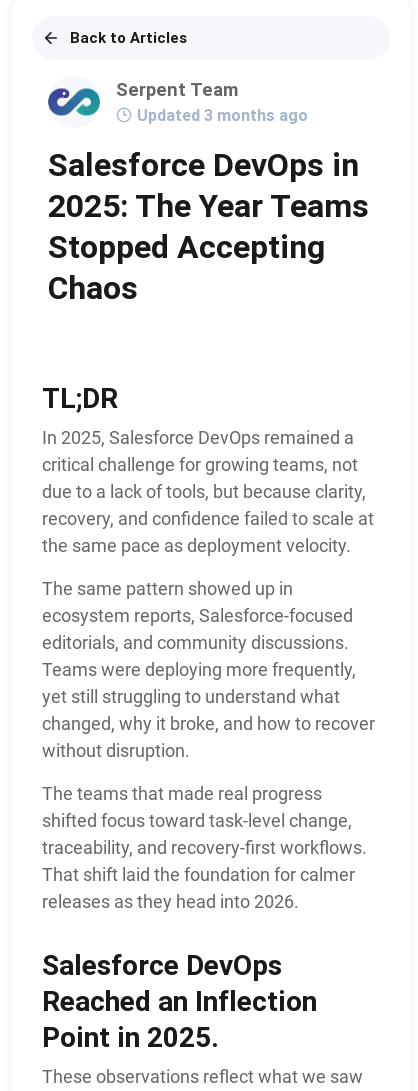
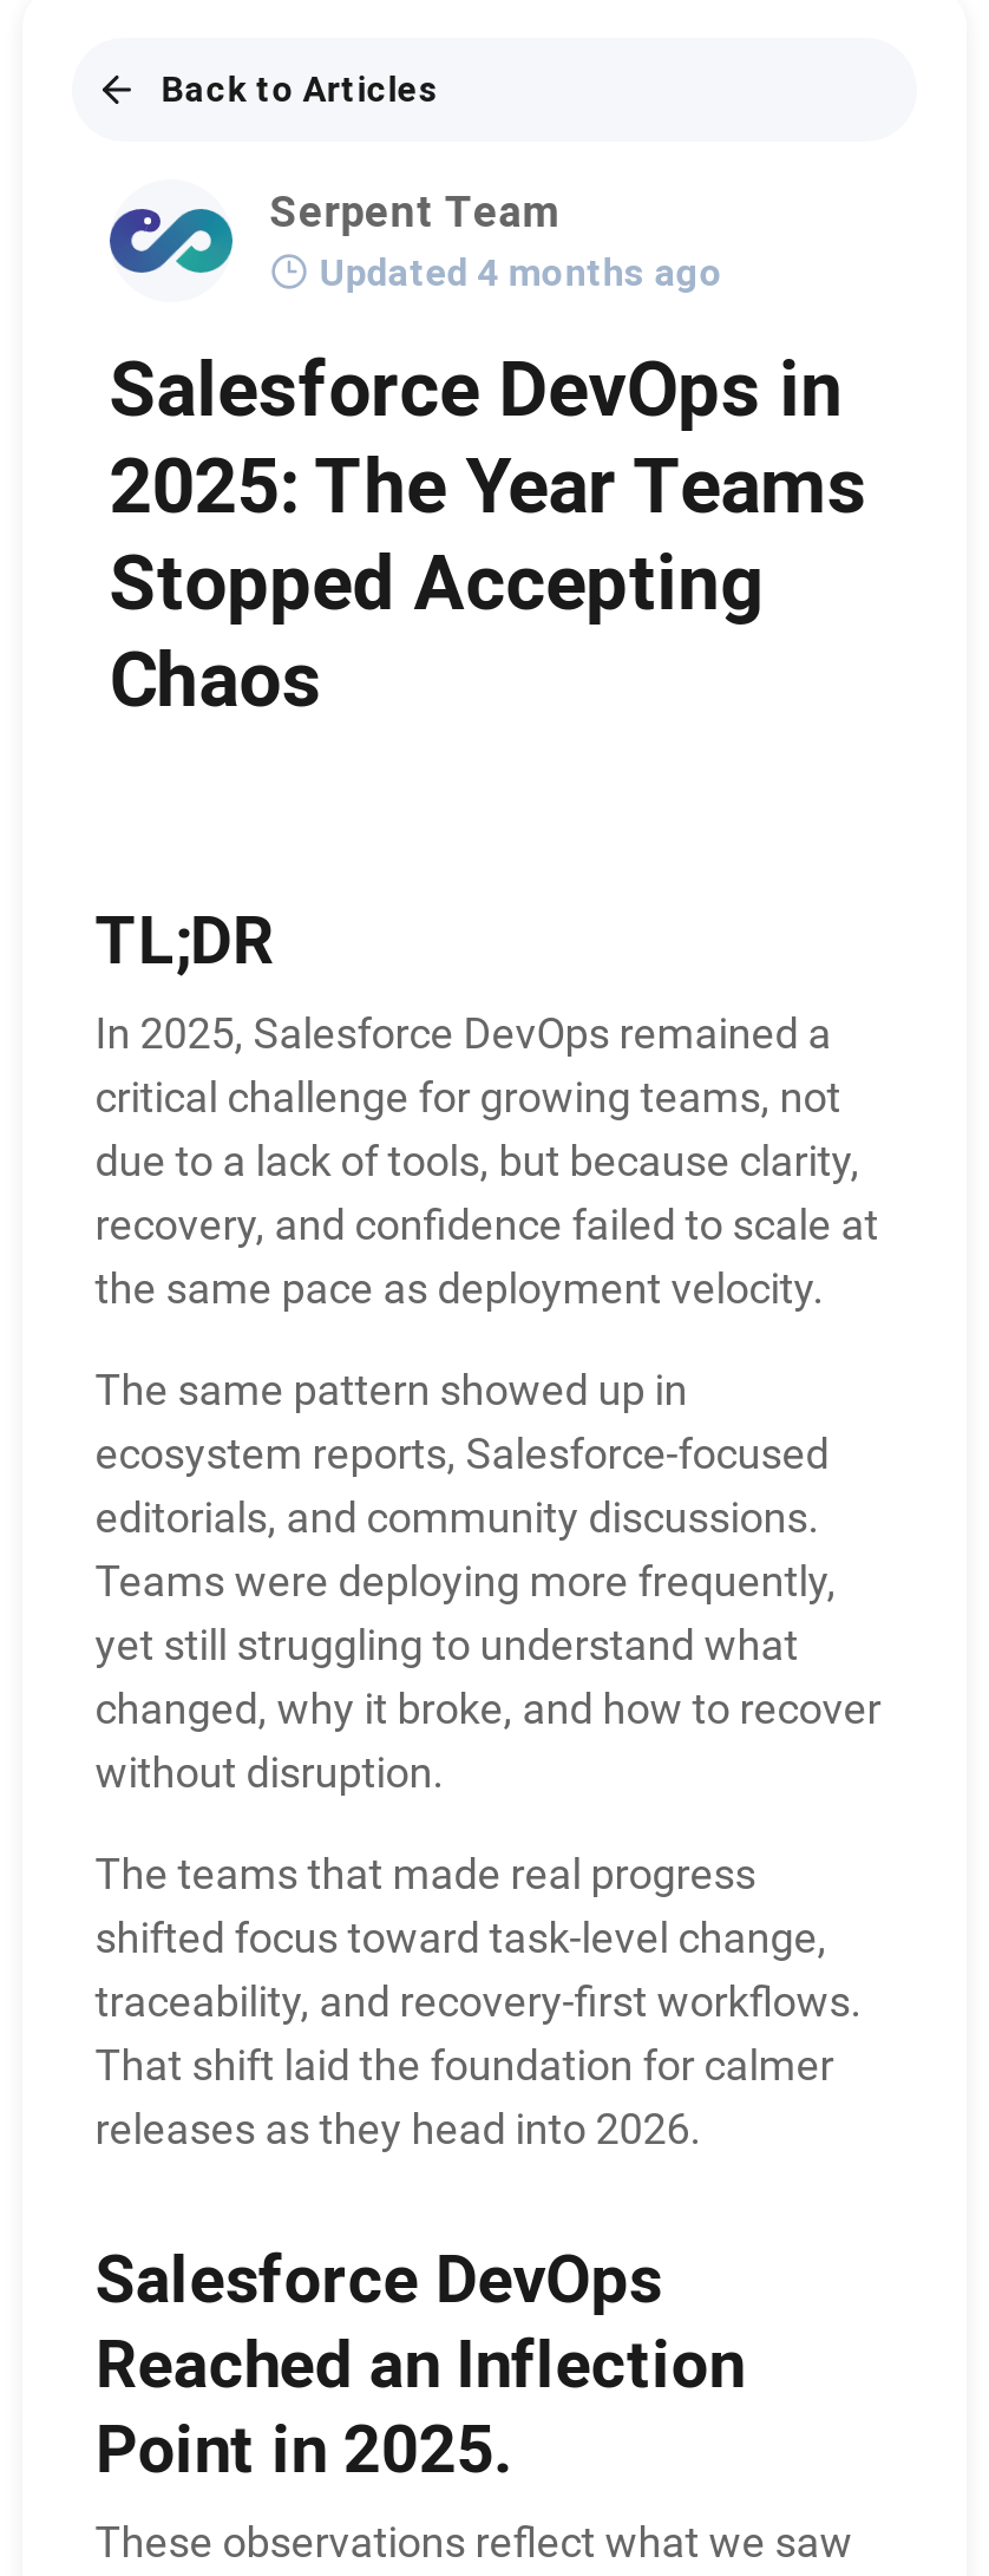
- Updated 3 months ago
+ Updated 4 months ago
